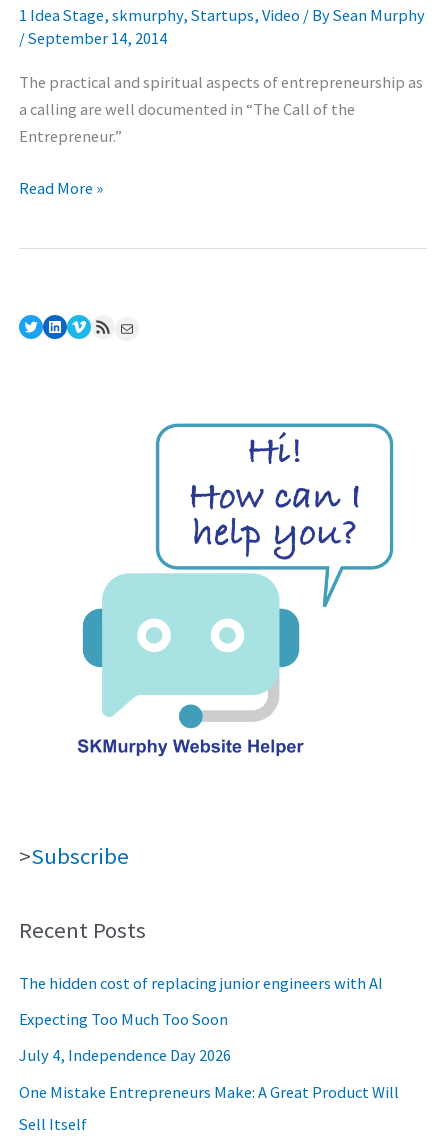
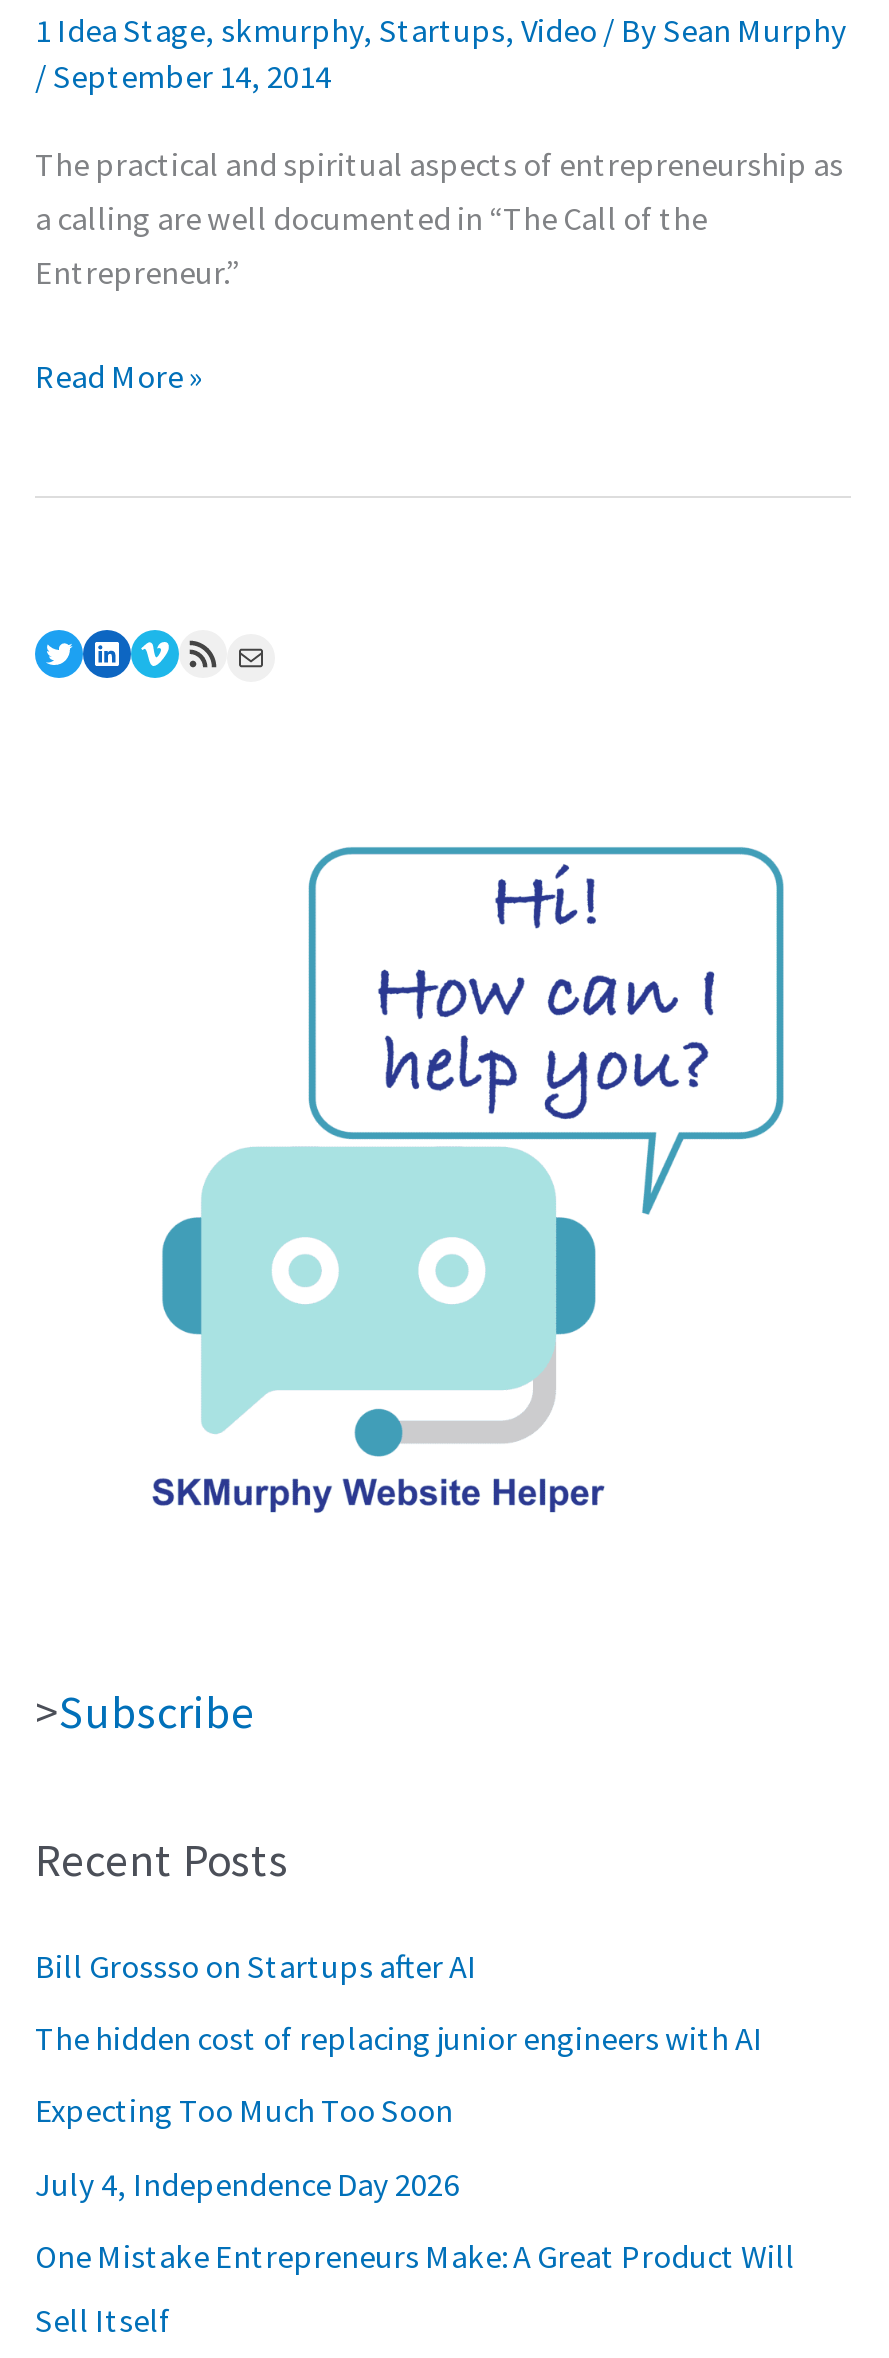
+ Bill Grossso on Startups after AI
